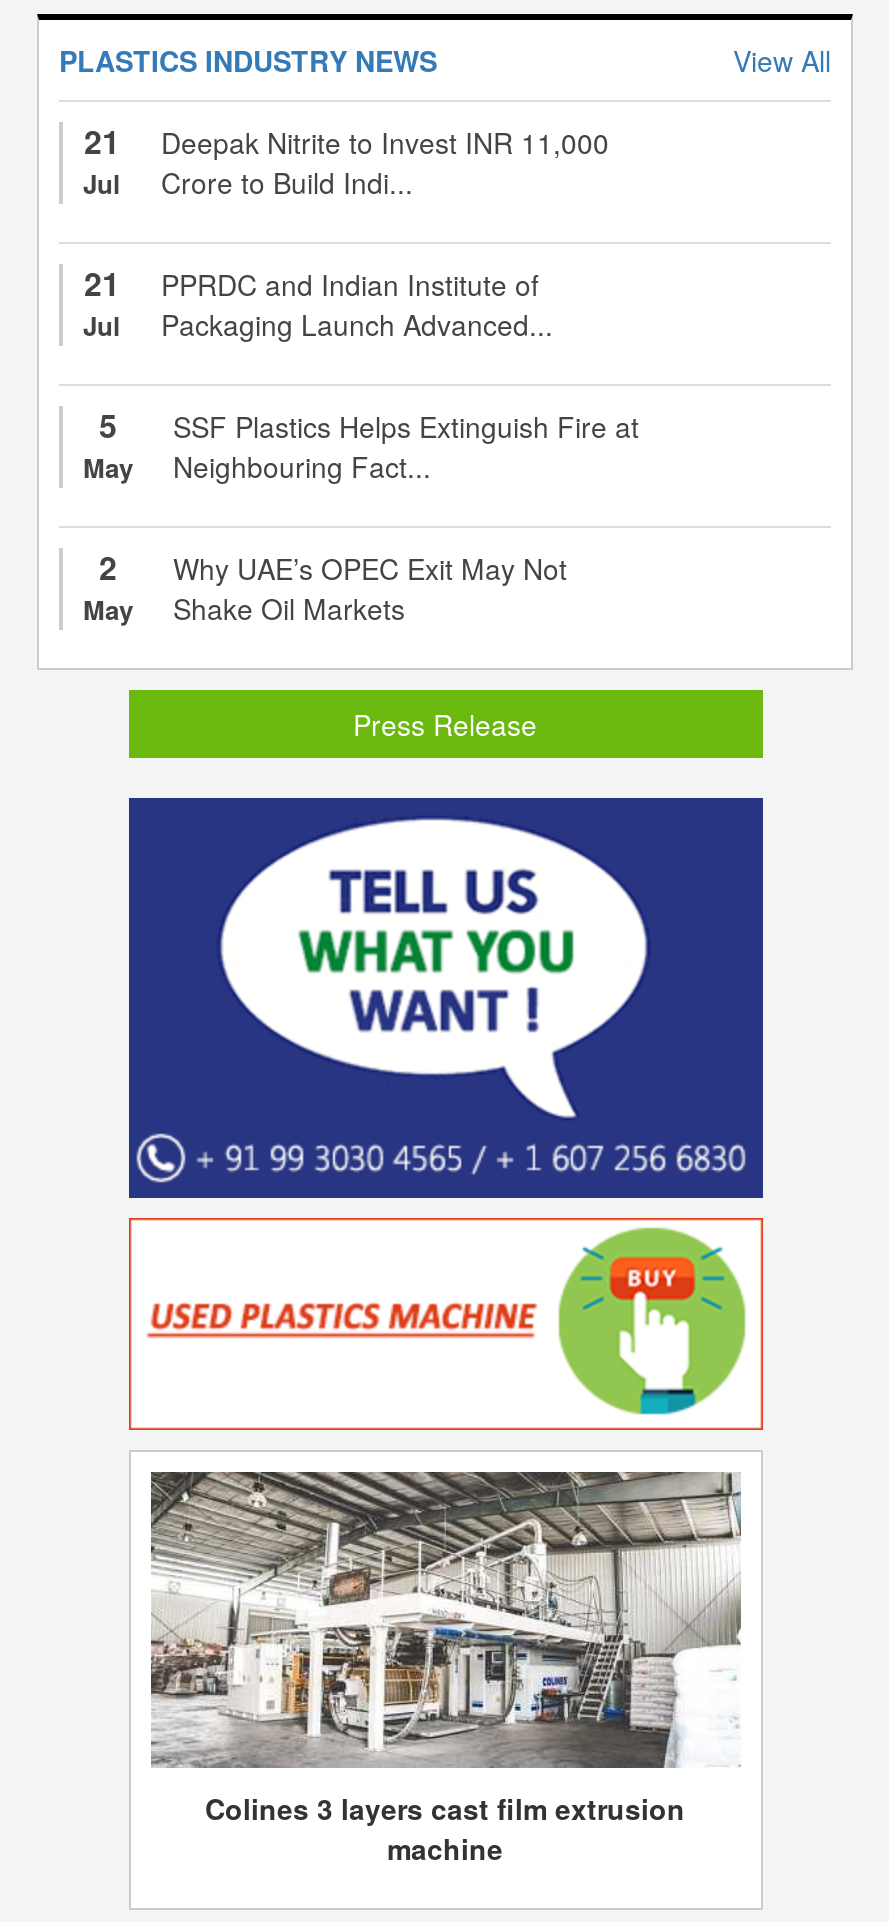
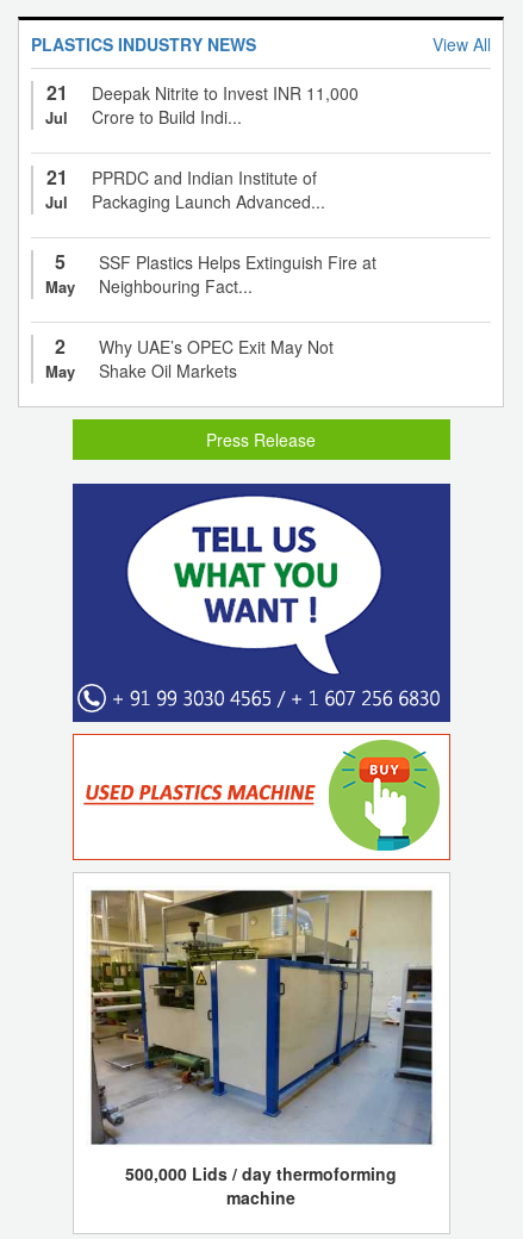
- [image]
- Colines 3 layers cast film extrusion
+ [image]
+ 500,000 Lids / day thermoforming
